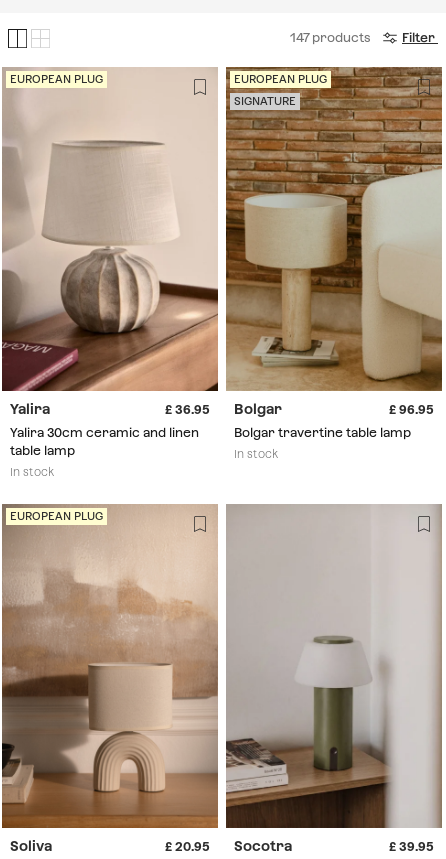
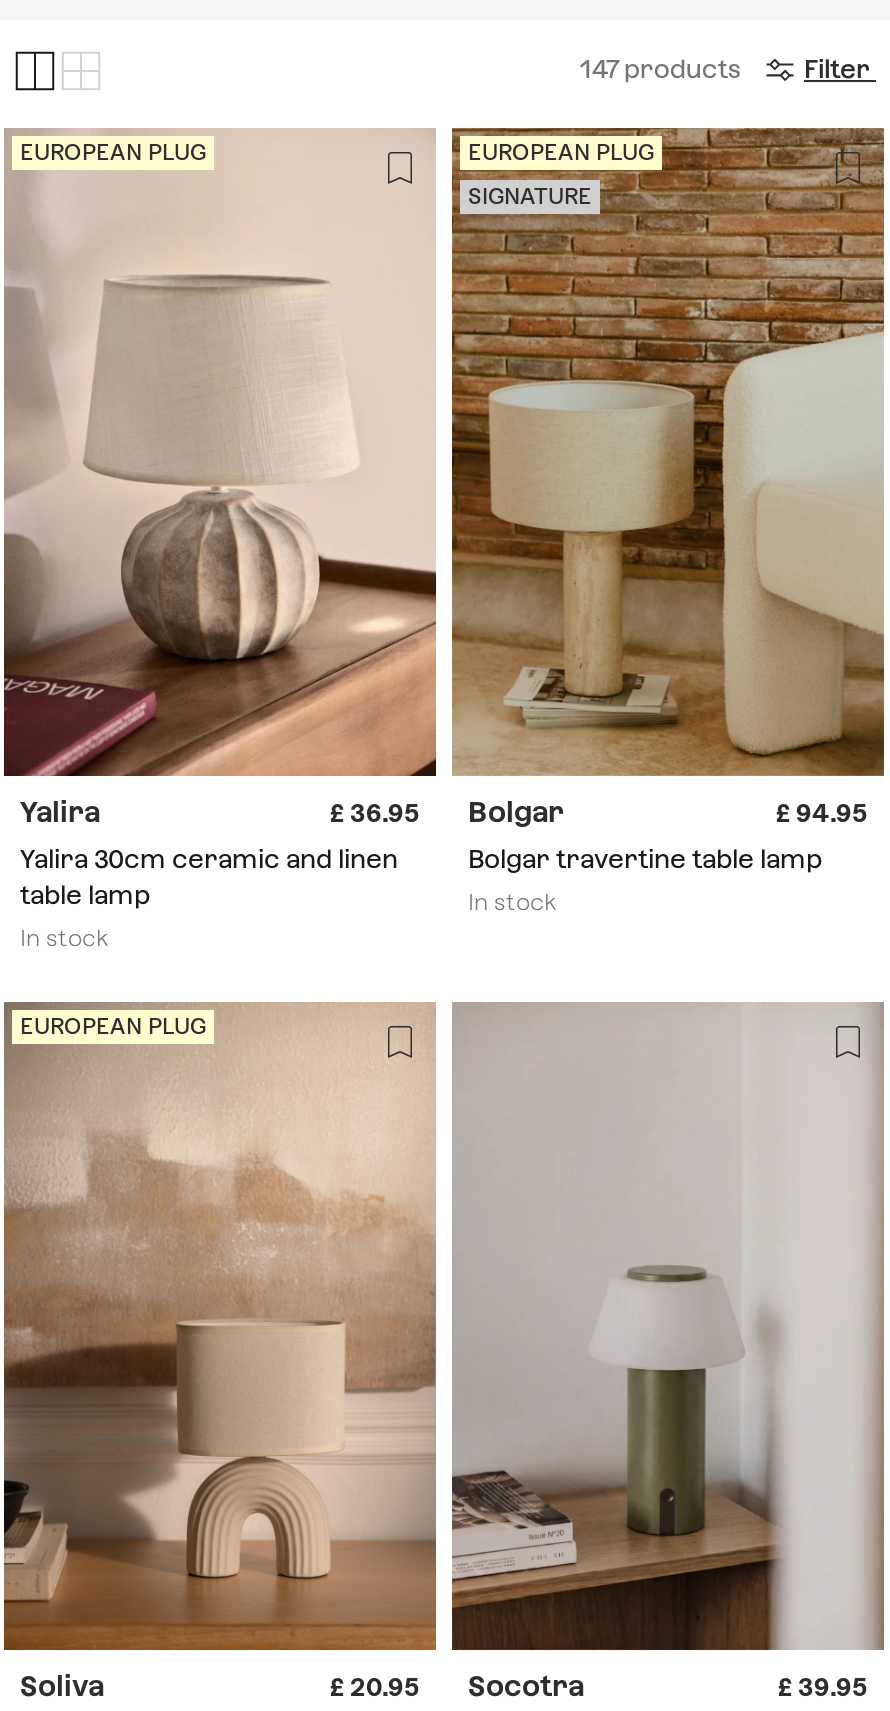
- 96.95
+ 94.95
